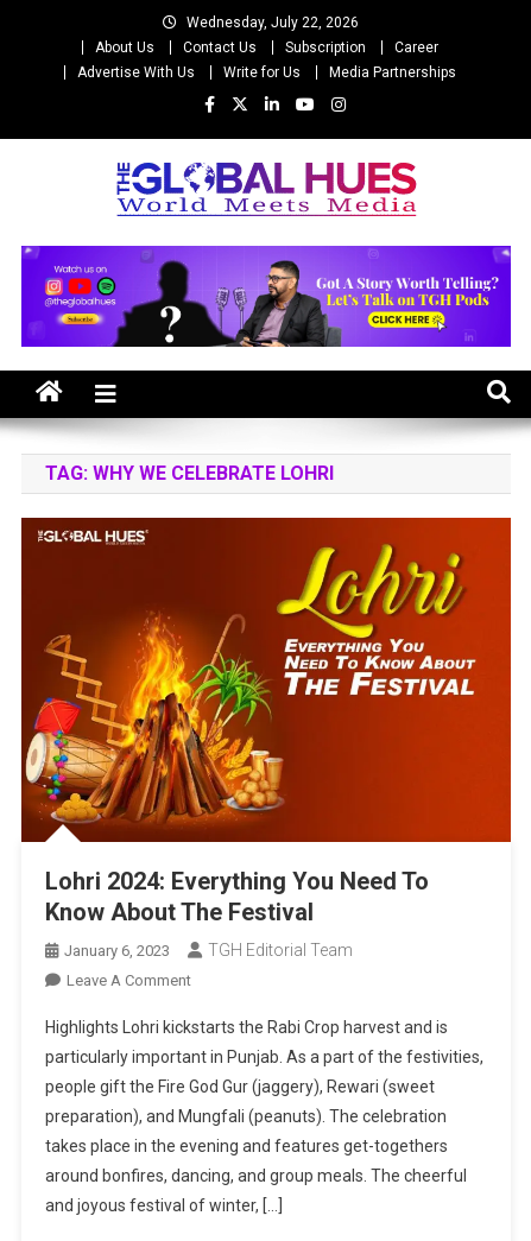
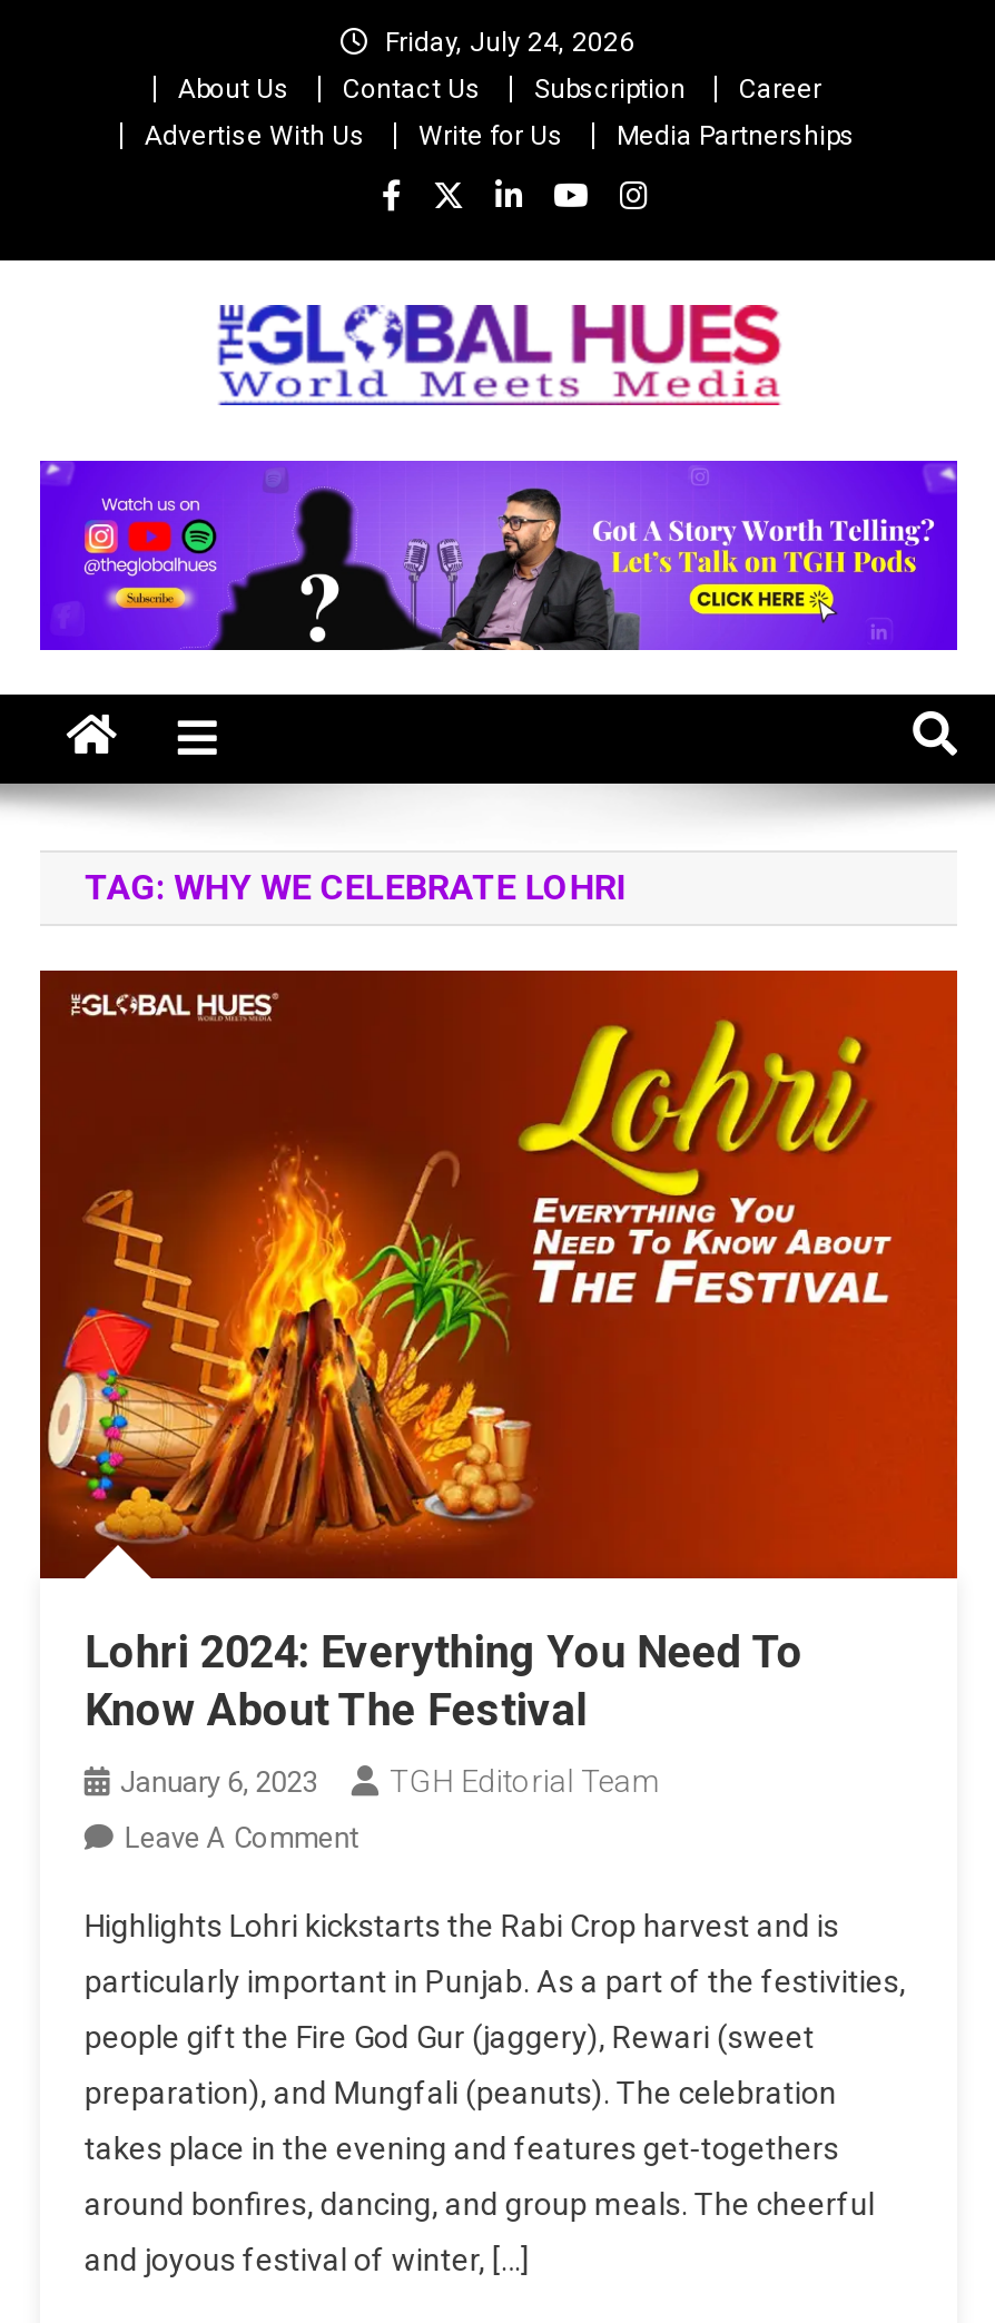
- Wednesday, July 22, 2026
+ Friday, July 24, 2026
